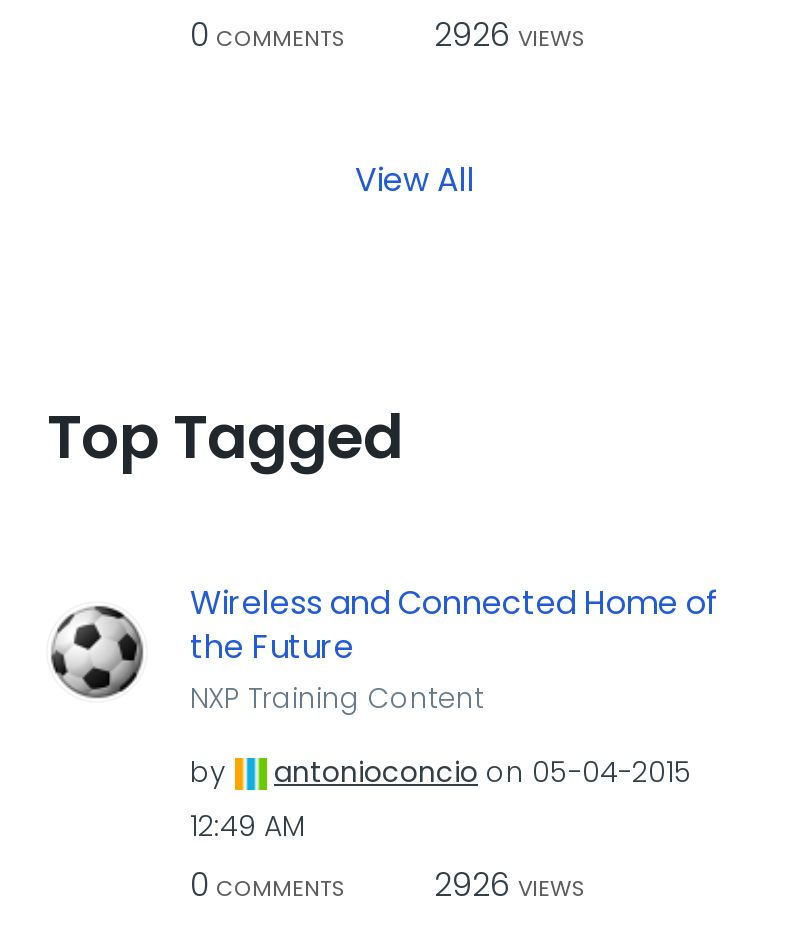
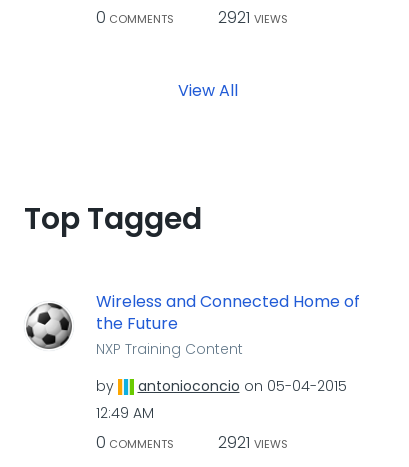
- 0 COMMENTS 2926 VIEWS
+ 0 COMMENTS 2921 VIEWS

- 0 COMMENTS 2926 VIEWS
+ 0 COMMENTS 2921 VIEWS
